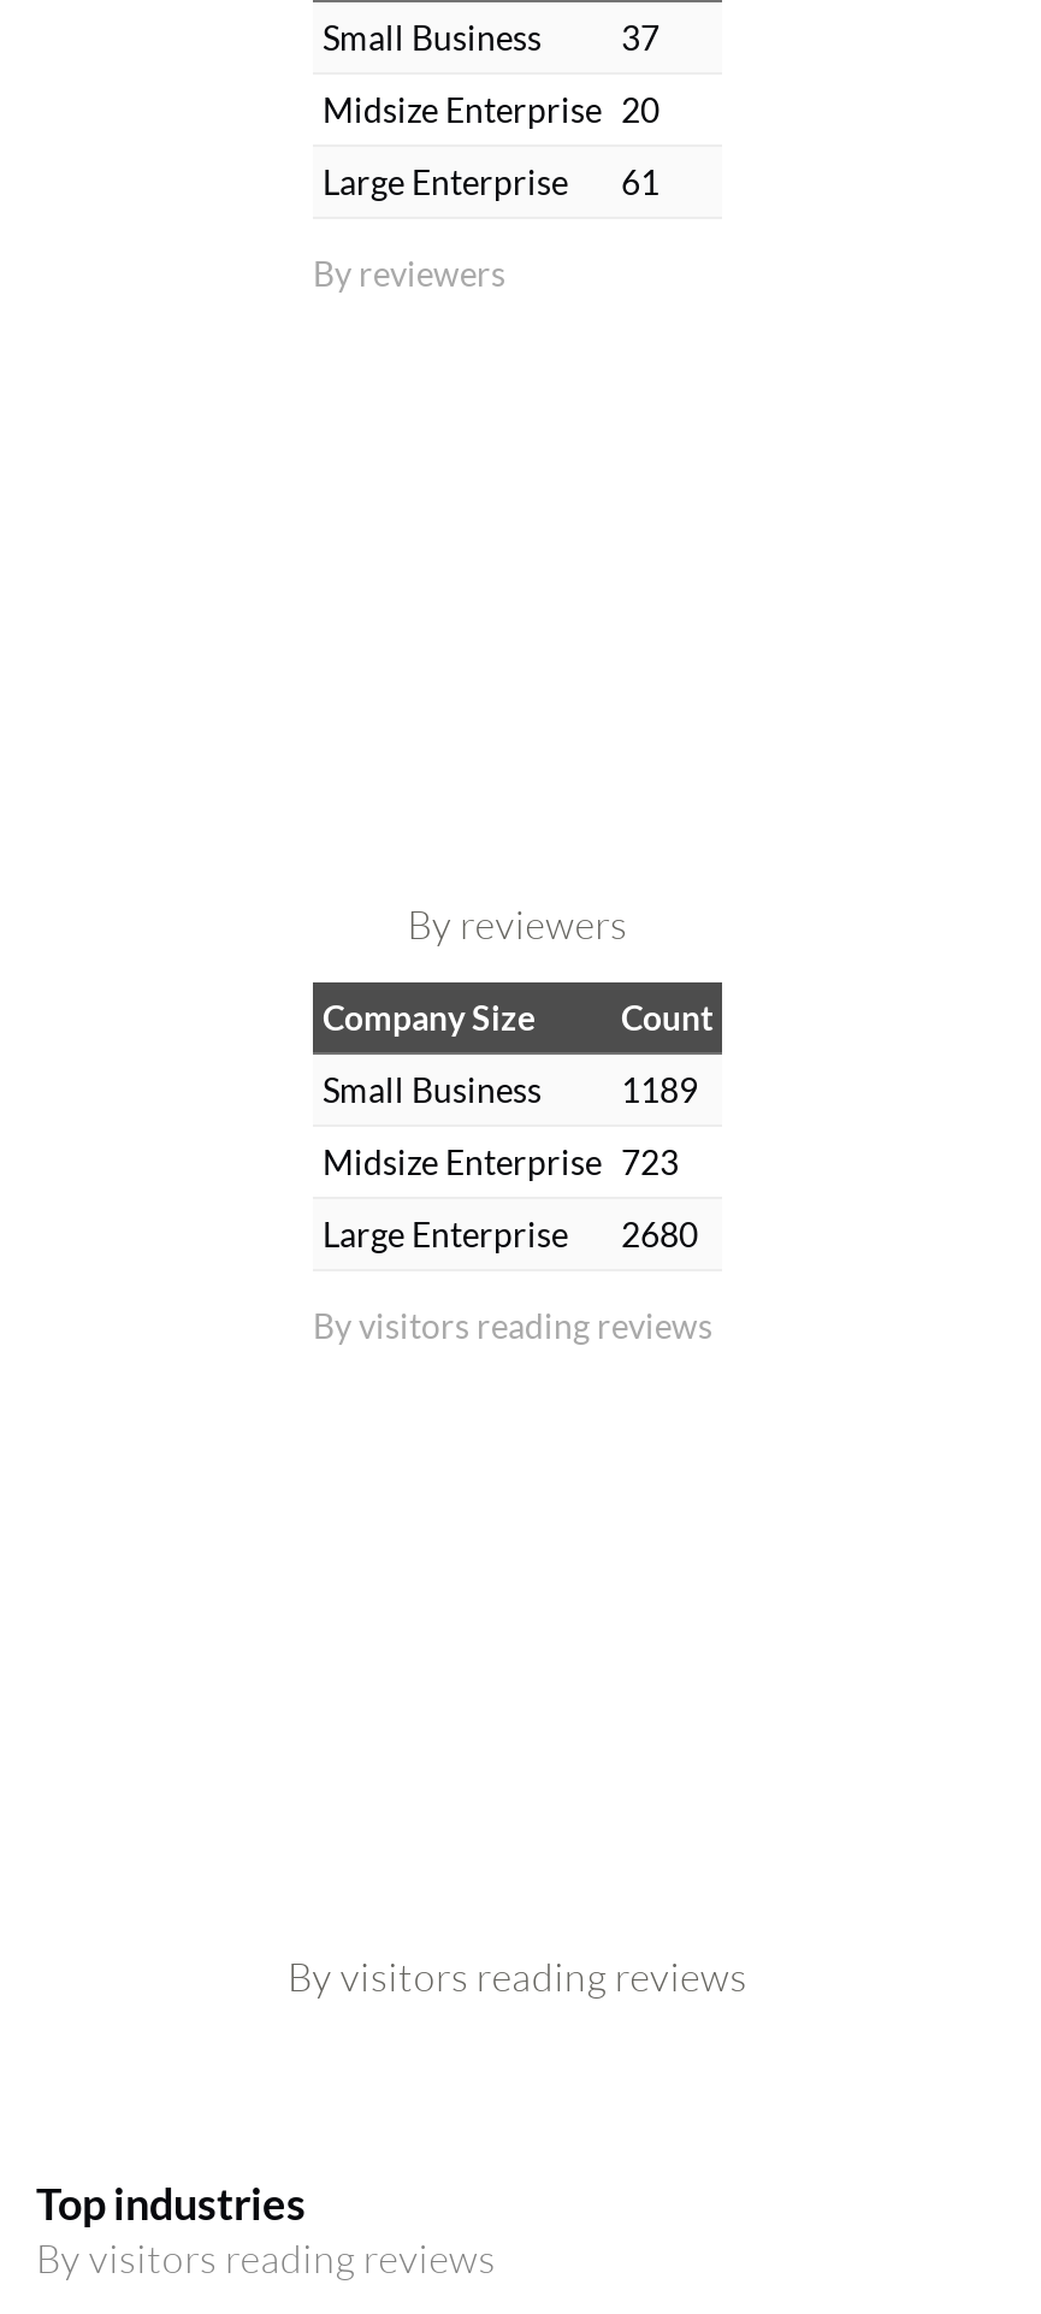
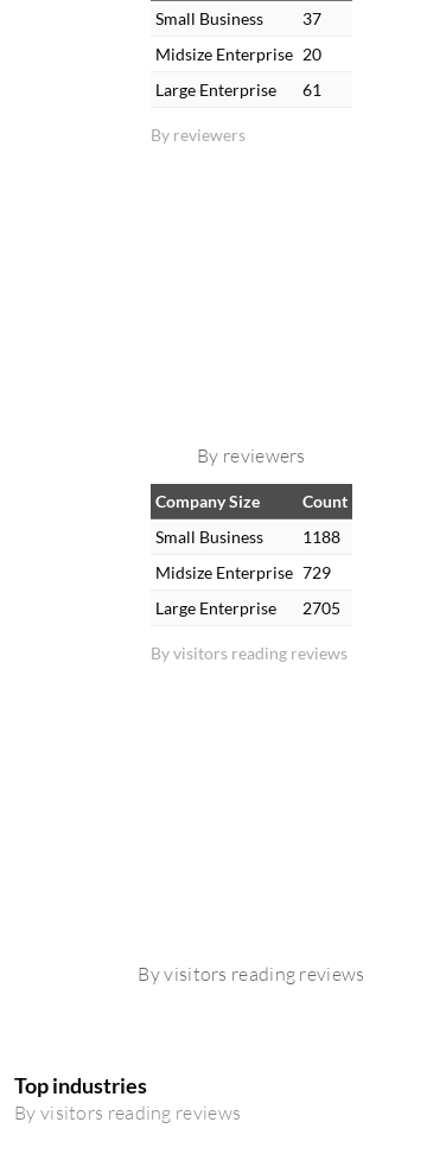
- Small Business 1189
+ Small Business 1188

- Midsize Enterprise 723
+ Midsize Enterprise 729

- Large Enterprise 2680
+ Large Enterprise 2705
